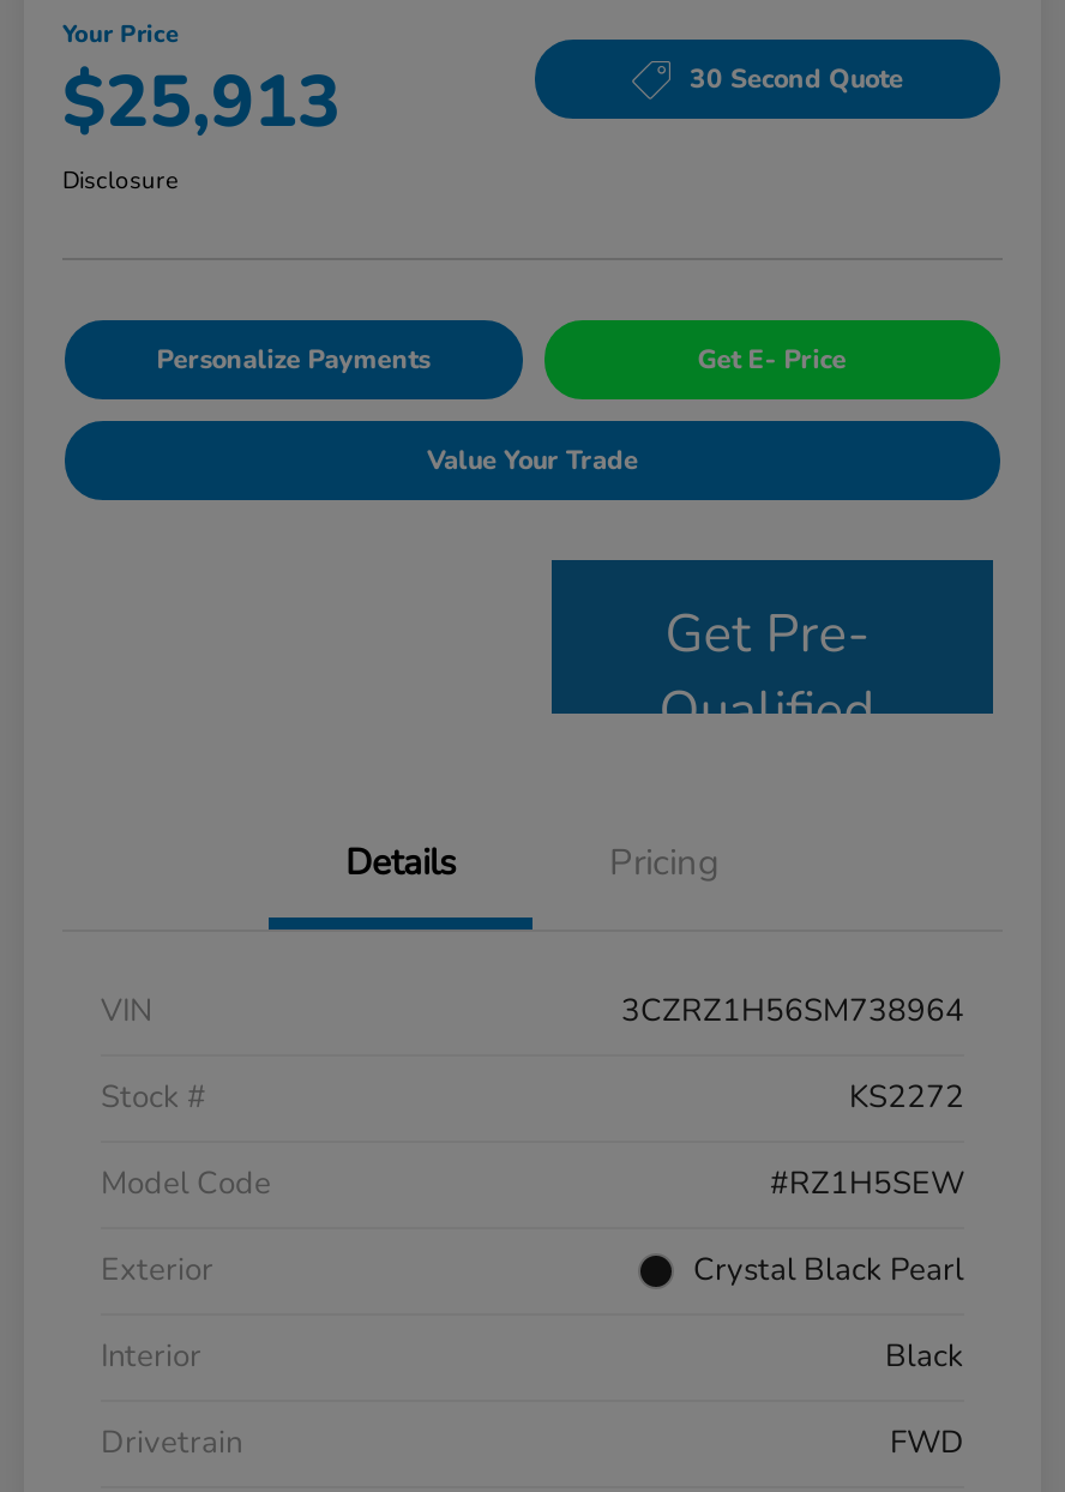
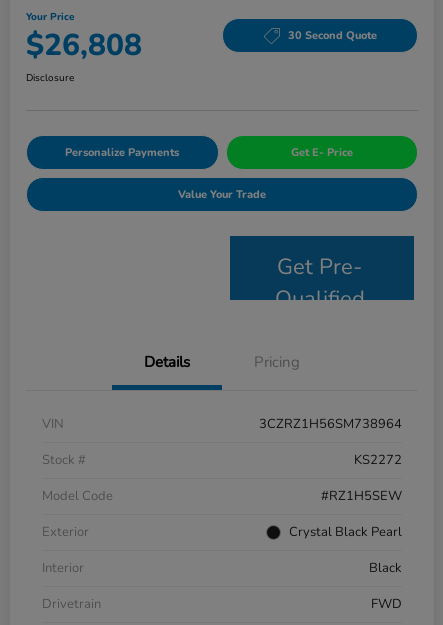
- $25,913
+ $26,808
